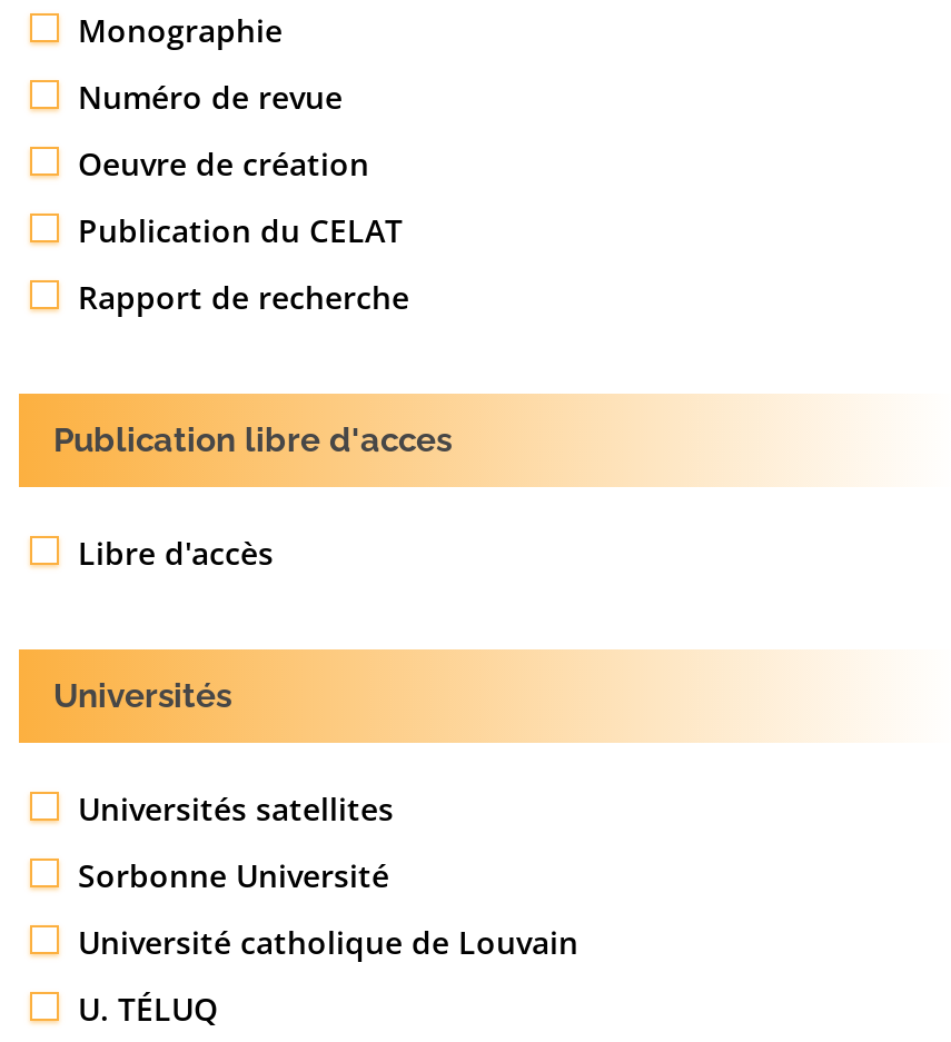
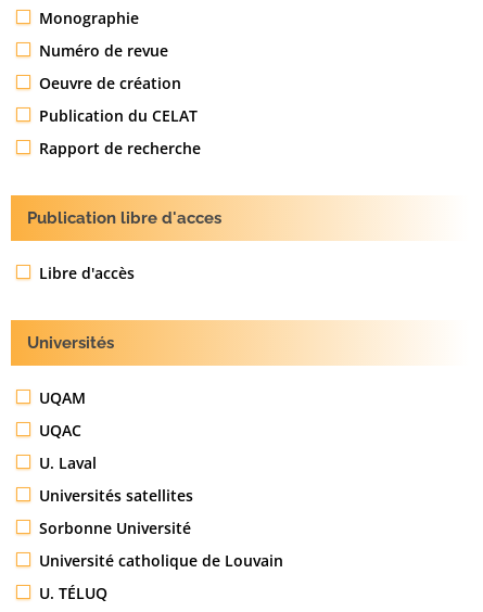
+ UQAM
+ UQAC
+ U. Laval
